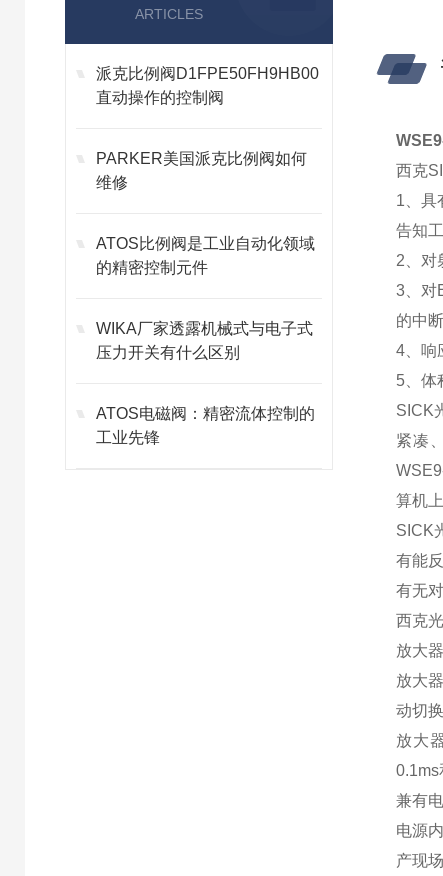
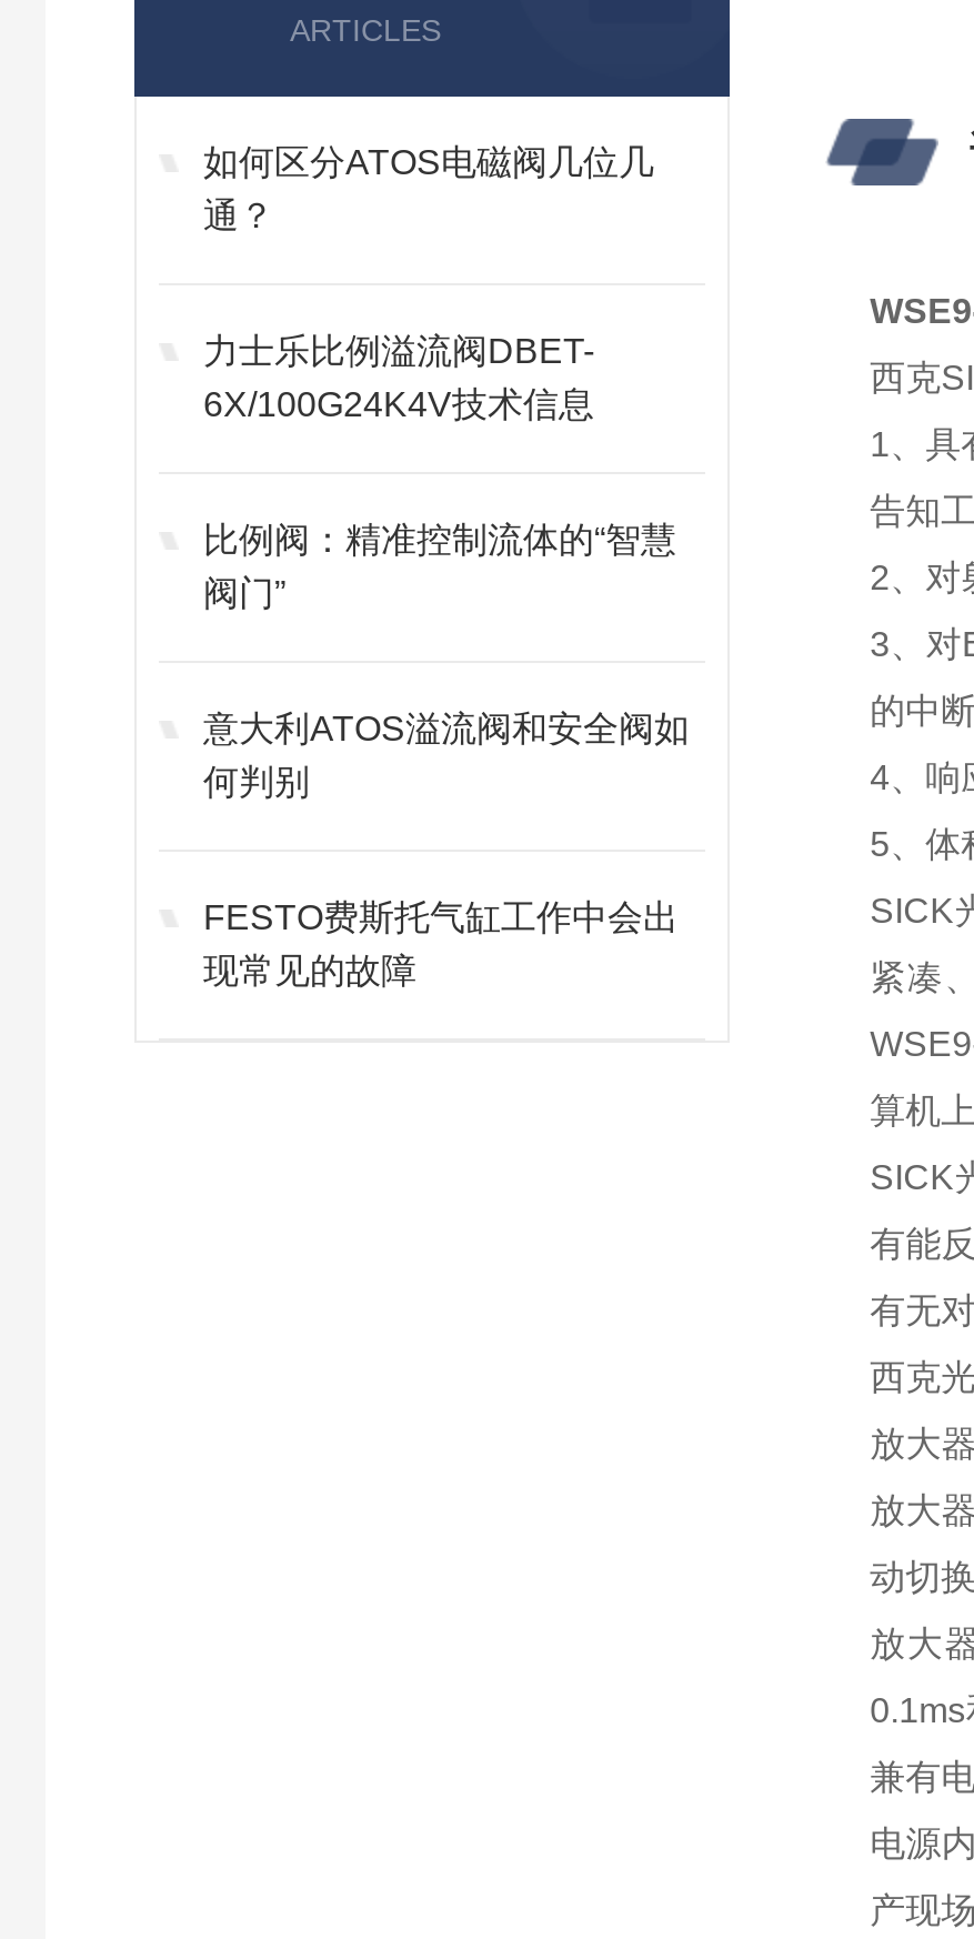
- 派克比例阀D1FPE50FH9HB00
- 直动操作的控制阀
+ 如何区分ATOS电磁阀几位几
+ 通？

- PARKER美国派克比例阀如何
- 维修
+ 力士乐比例溢流阀DBET-
+ 6X/100G24K4V技术信息

- ATOS比例阀是工业自动化领域
- 的精密控制元件
+ 比例阀：精准控制流体的“智慧
+ 阀门”

- WIKA厂家透露机械式与电子式
- 压力开关有什么区别
+ 意大利ATOS溢流阀和安全阀如
+ 何判别

- ATOS电磁阀：精密流体控制的
- 工业先锋
+ FESTO费斯托气缸工作中会出
+ 现常见的故障
